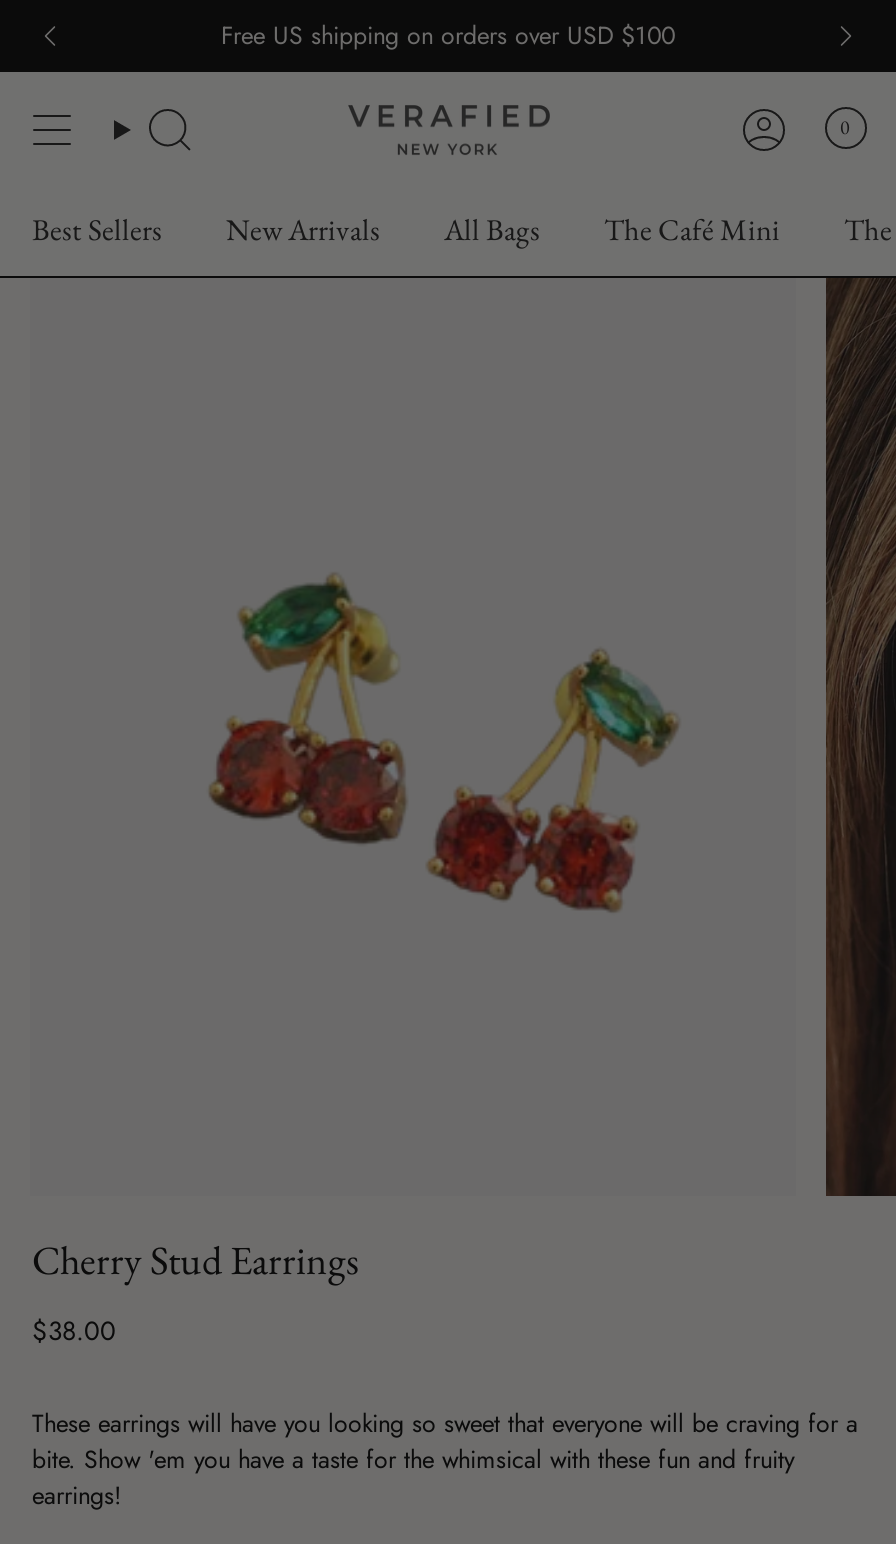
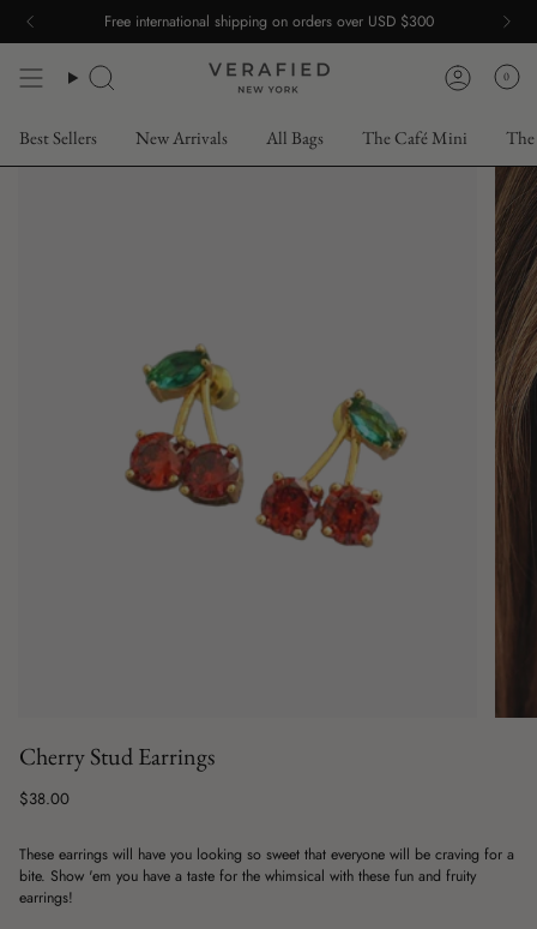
- Free US shipping on orders over USD $100
+ Free international shipping on orders over USD $300
